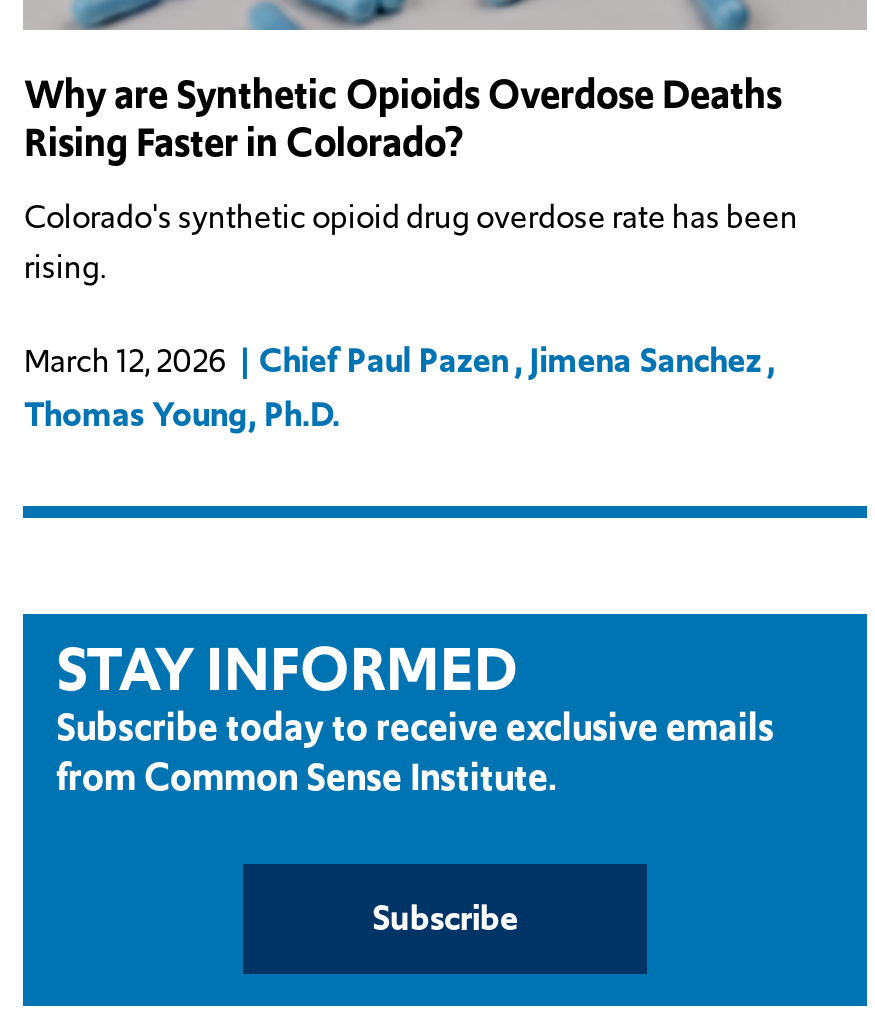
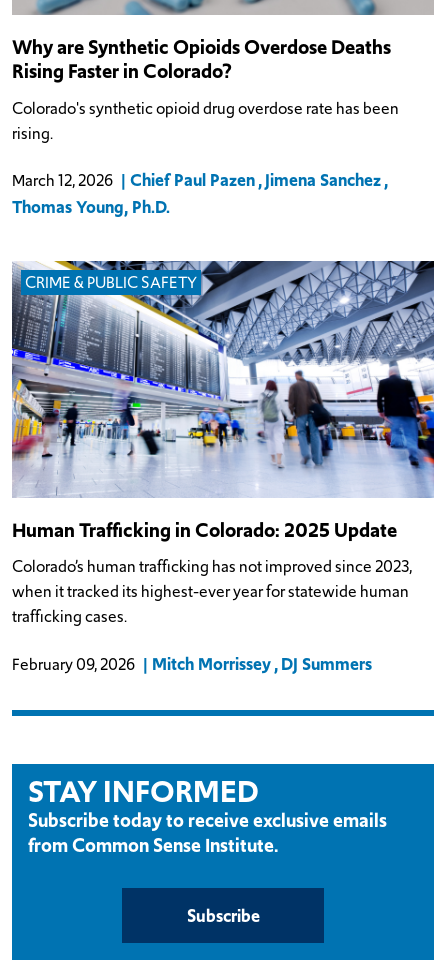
+ [image]
+ CRIME & PUBLIC SAFETY

+ Human Trafficking in Colorado: 2025 Update
+ Colorado’s human trafficking has not improved since 2023,
+ when it tracked its highest-ever year for statewide human
+ trafficking cases.
+ February 09, 2026
+ Mitch Morrissey DJ Summers
